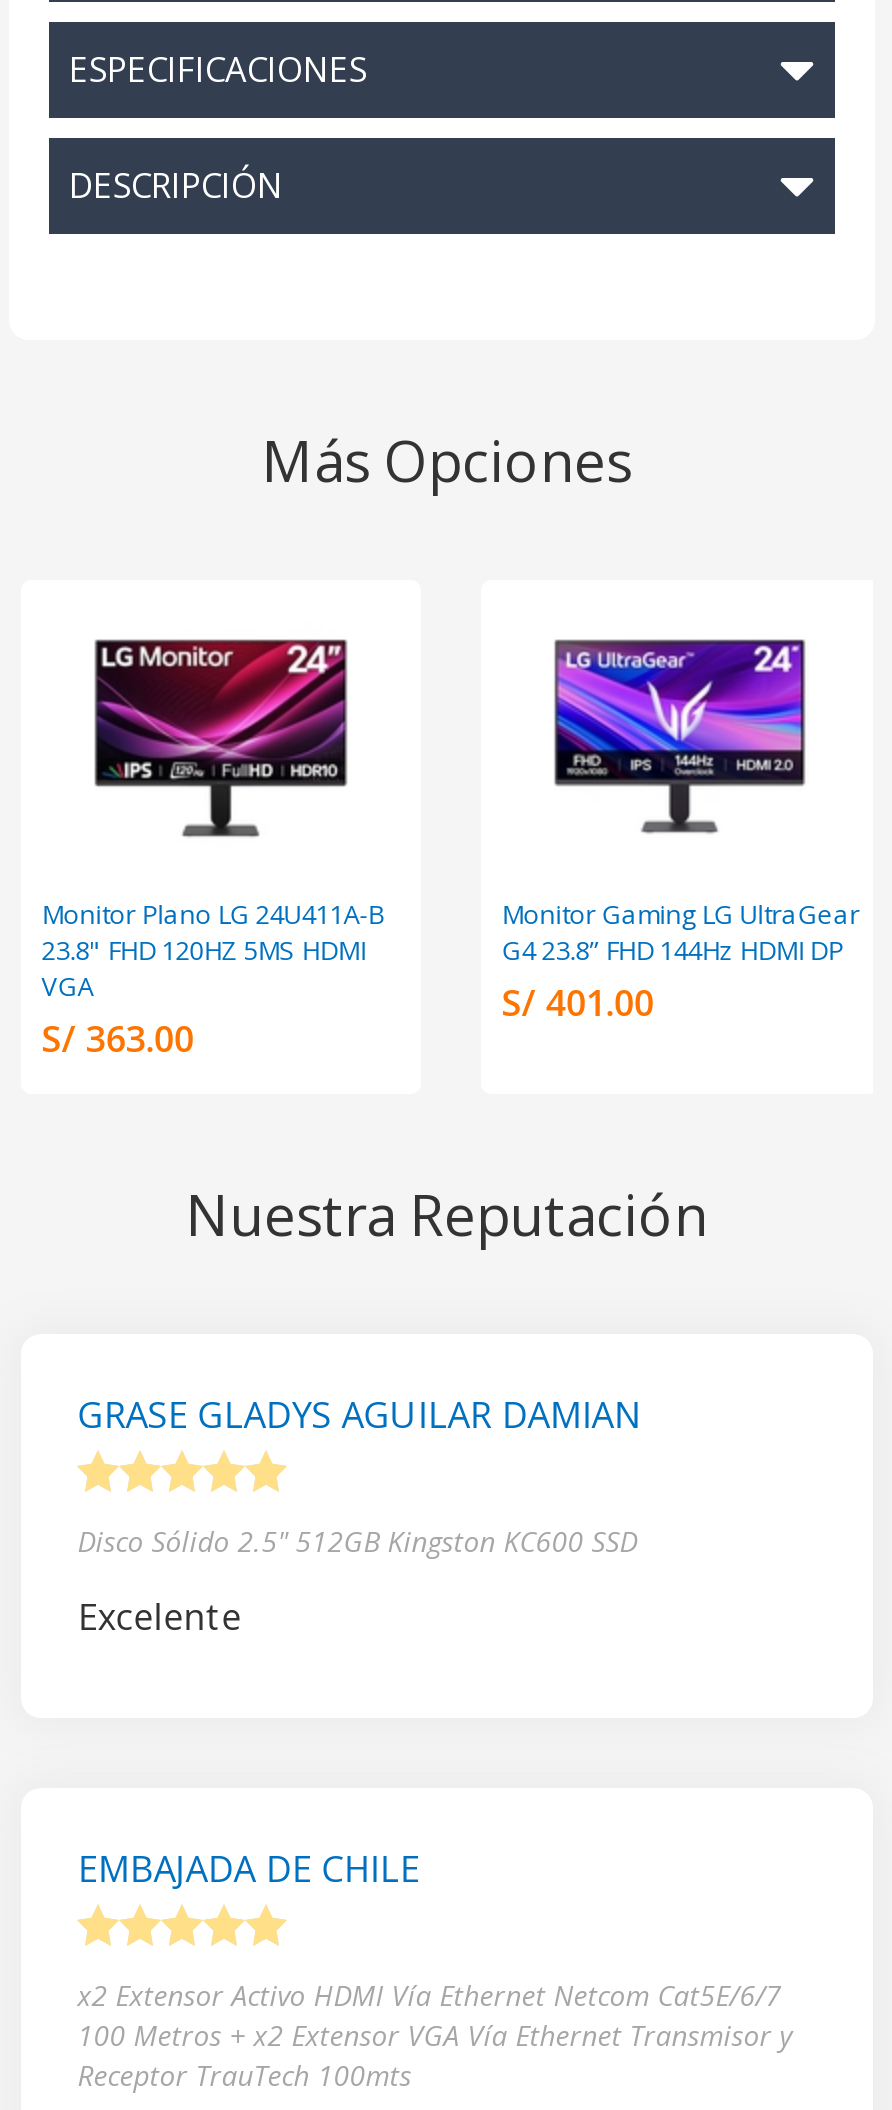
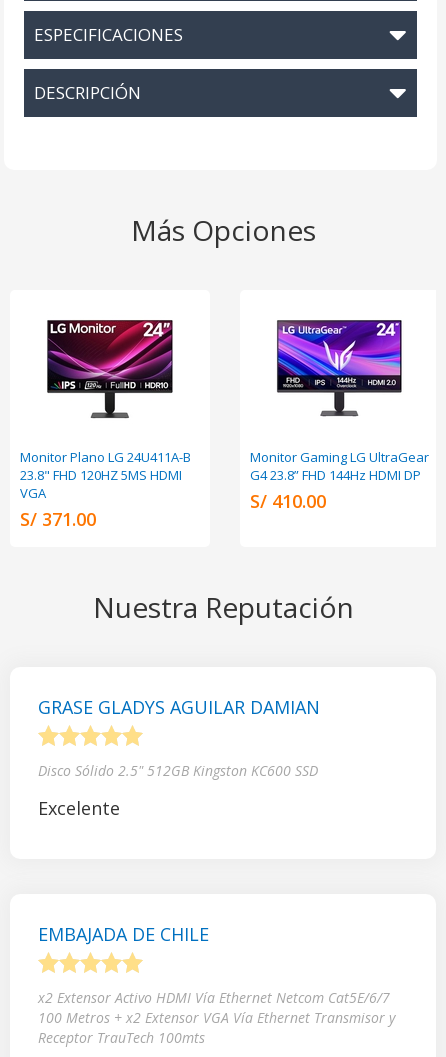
- S/ 401.00
+ S/ 410.00

- S/ 363.00
+ S/ 371.00
